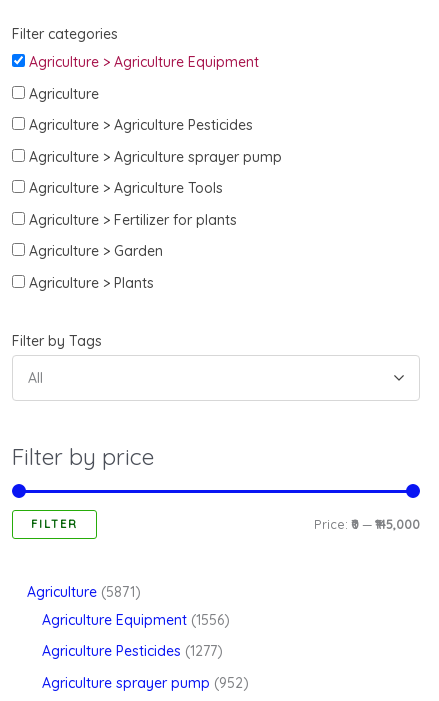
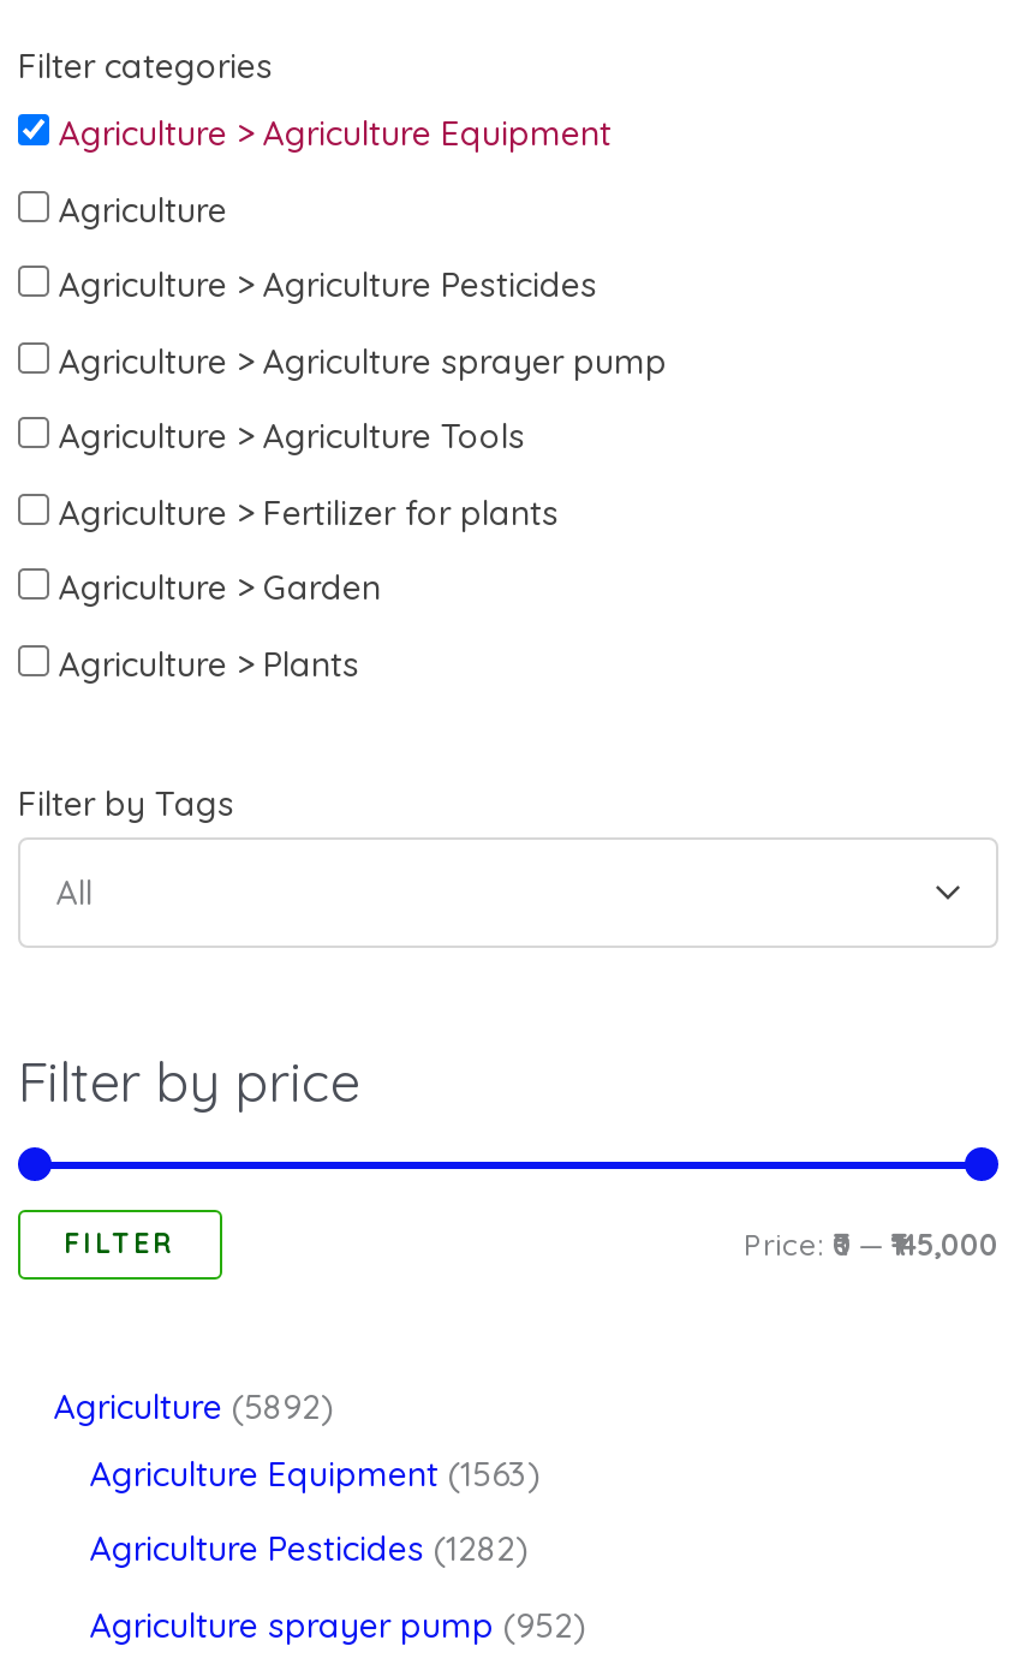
- Agriculture 5871
+ Agriculture 5892

- Agriculture Equipment 1556
+ Agriculture Equipment 1563

- Agriculture Pesticides 1277
+ Agriculture Pesticides 1282
